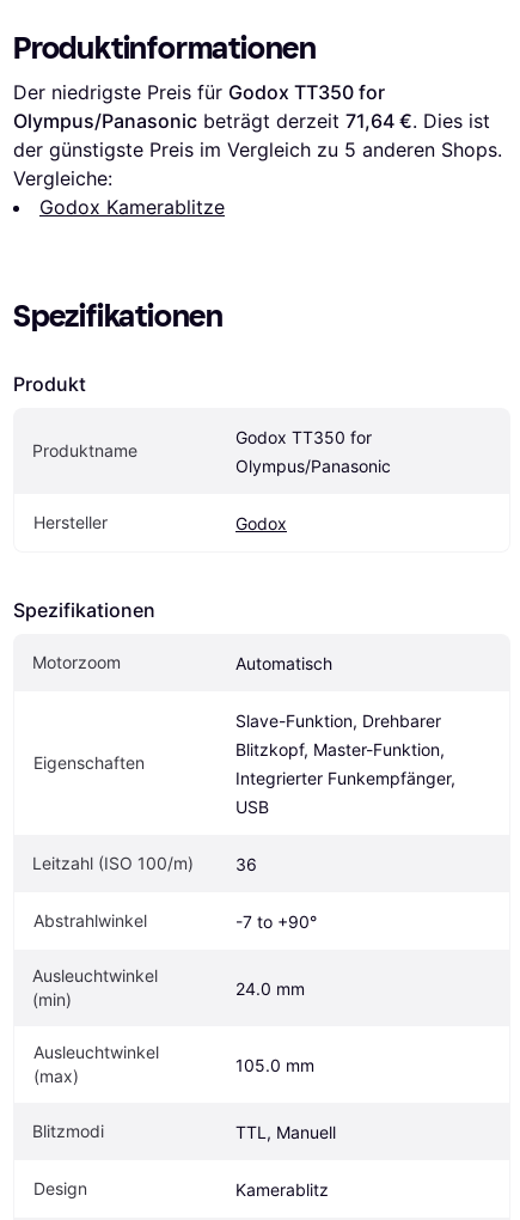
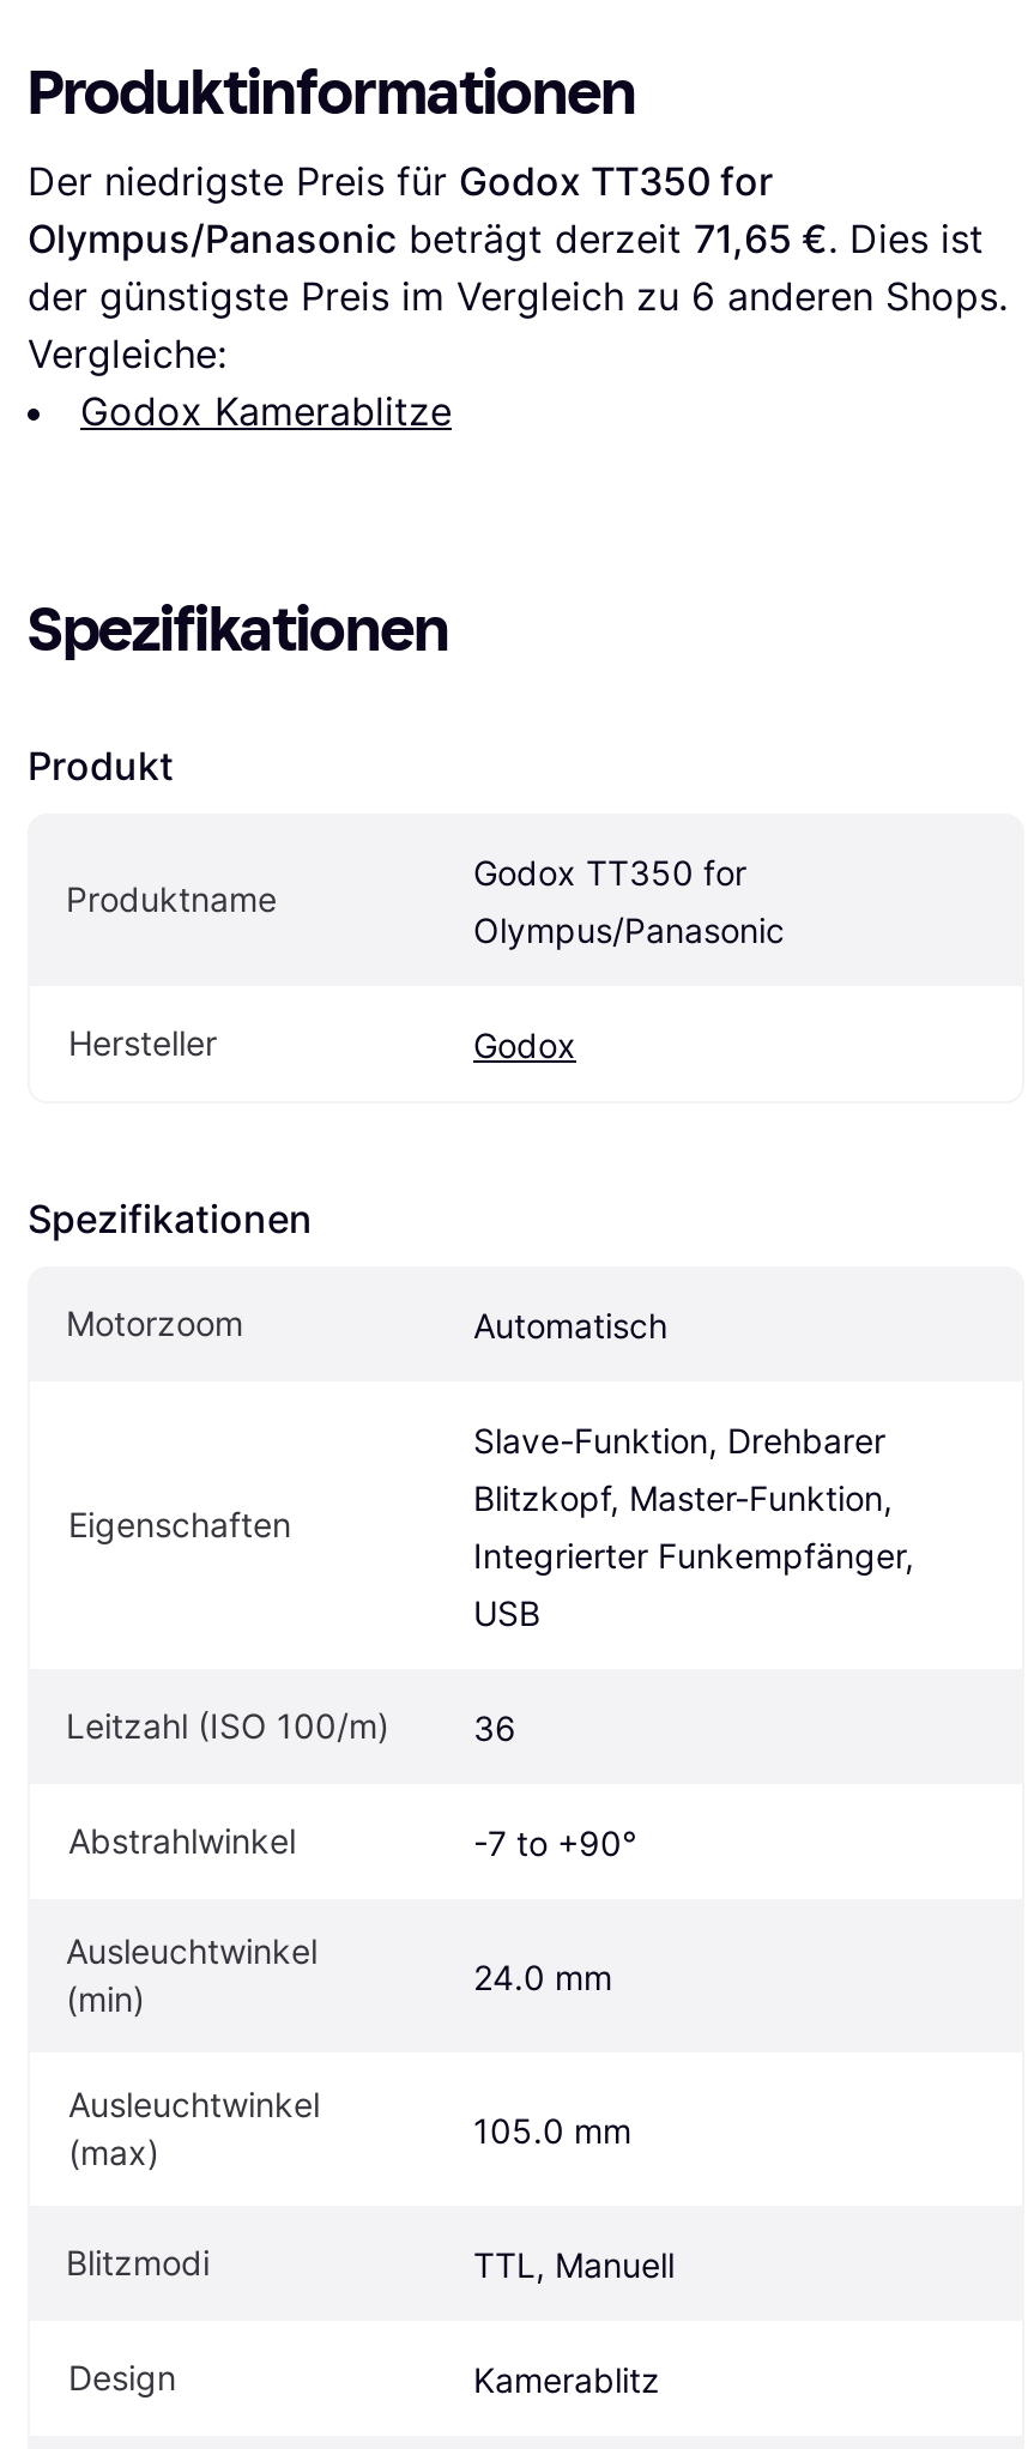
- Olympus/Panasonic beträgt derzeit 71,64 €. Dies ist
+ Olympus/Panasonic beträgt derzeit 71,65 €. Dies ist

- der günstigste Preis im Vergleich zu 5 anderen Shops.
+ der günstigste Preis im Vergleich zu 6 anderen Shops.
